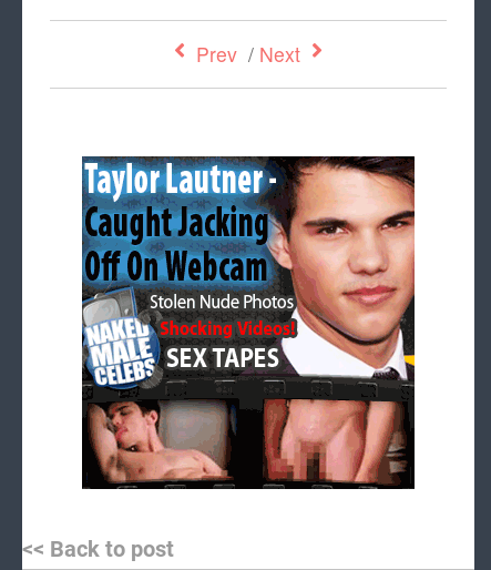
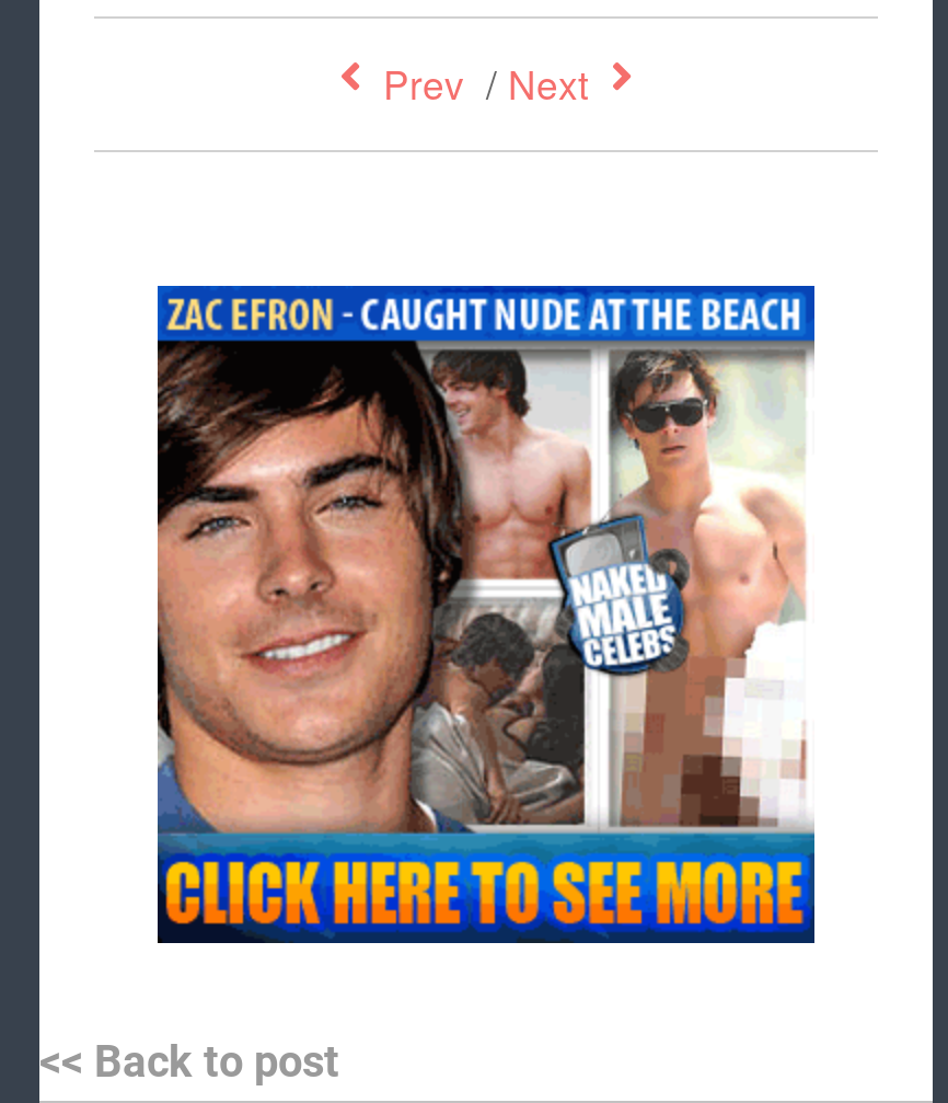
- [image]
+ [image]
